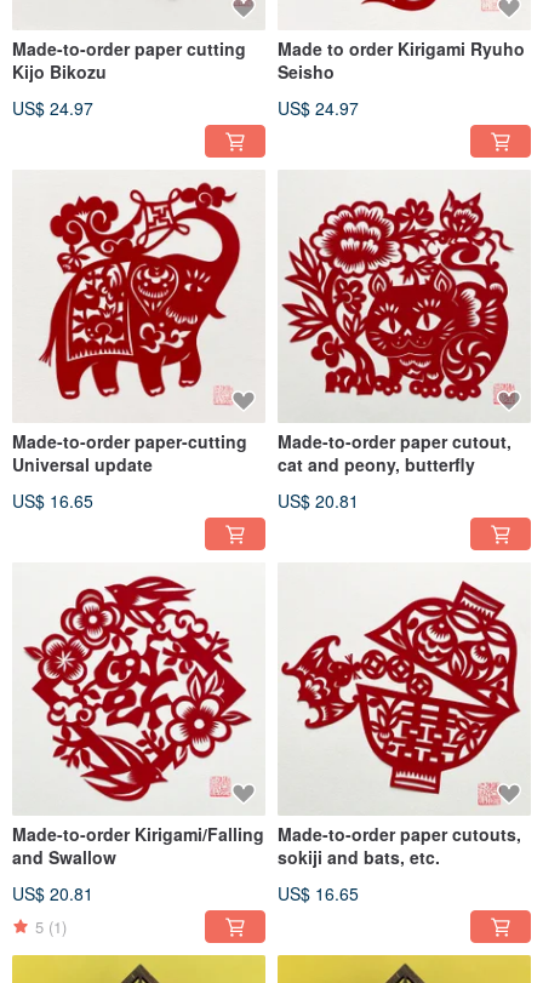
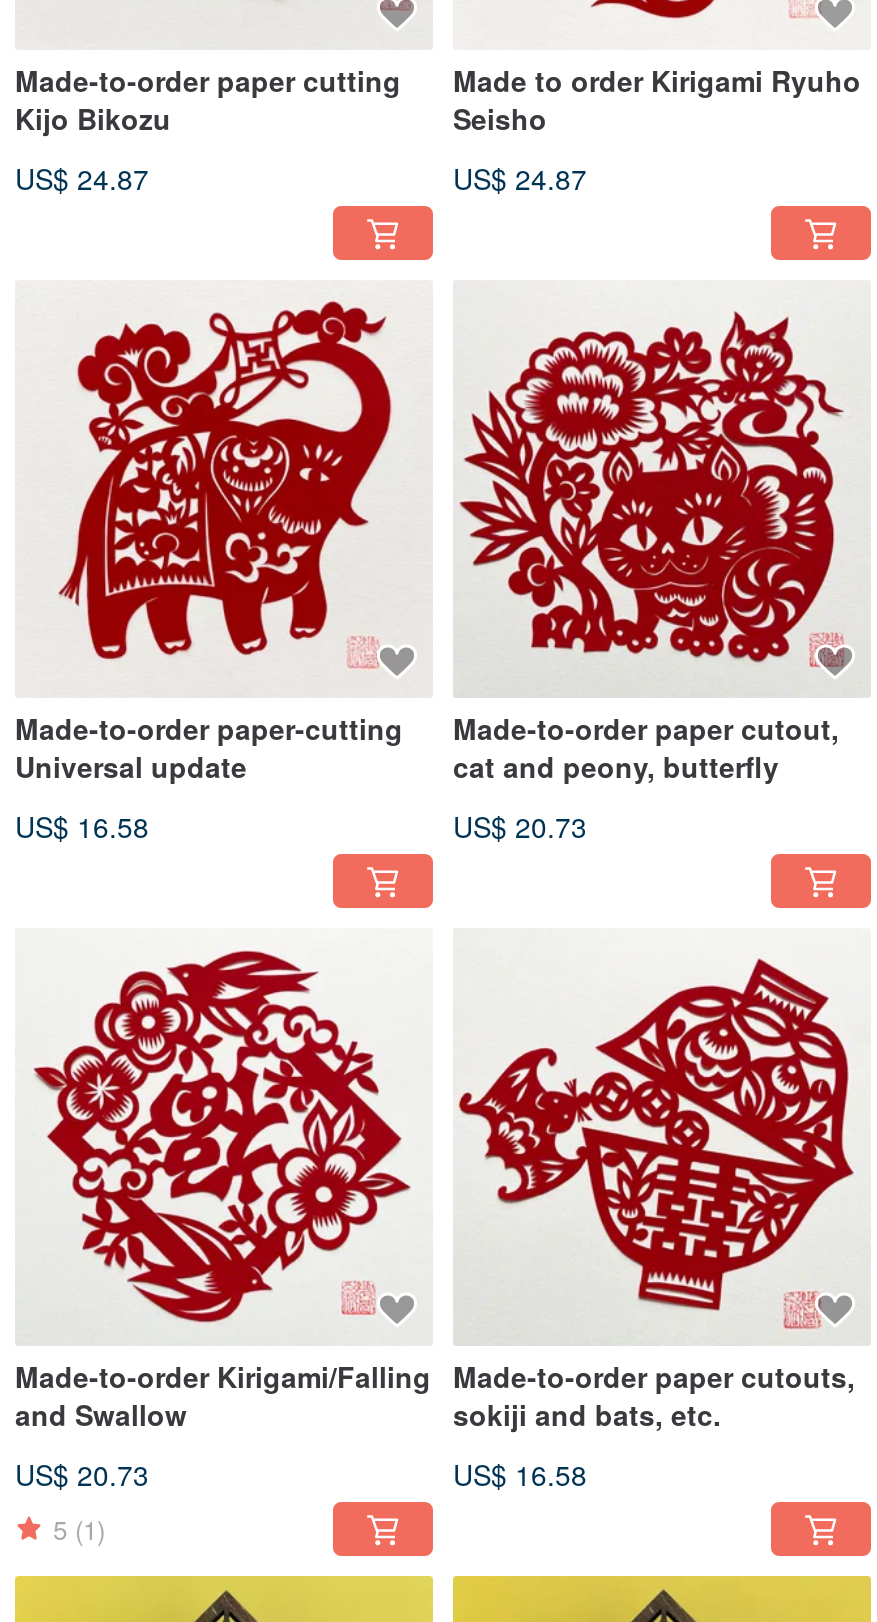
- US$ 24.97
+ US$ 24.87

- US$ 24.97
+ US$ 24.87

- US$ 16.65
+ US$ 16.58

- US$ 20.81
+ US$ 20.73

- US$ 20.81
+ US$ 20.73

- US$ 16.65
+ US$ 16.58
